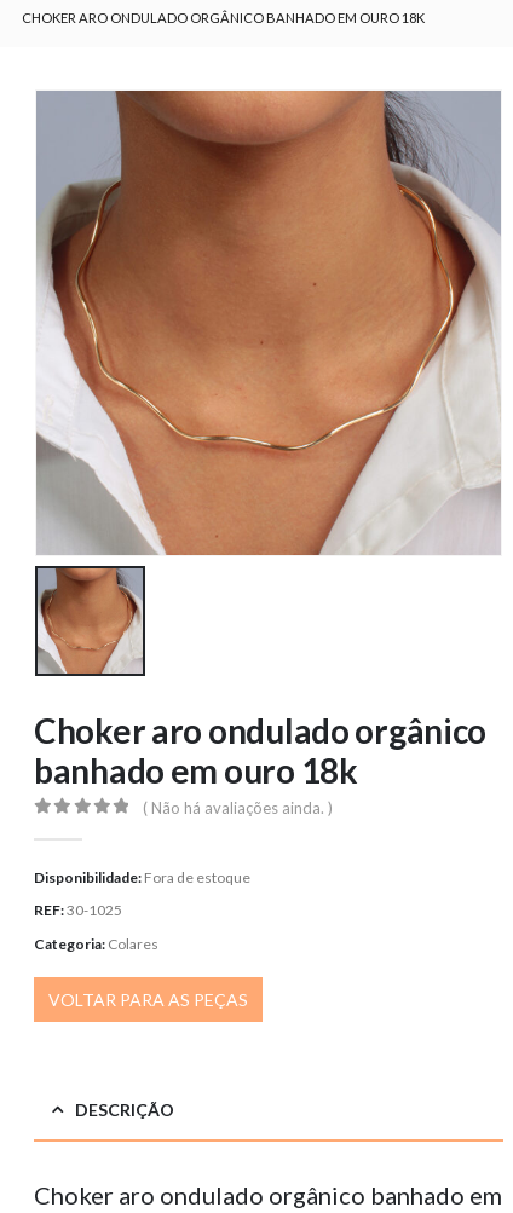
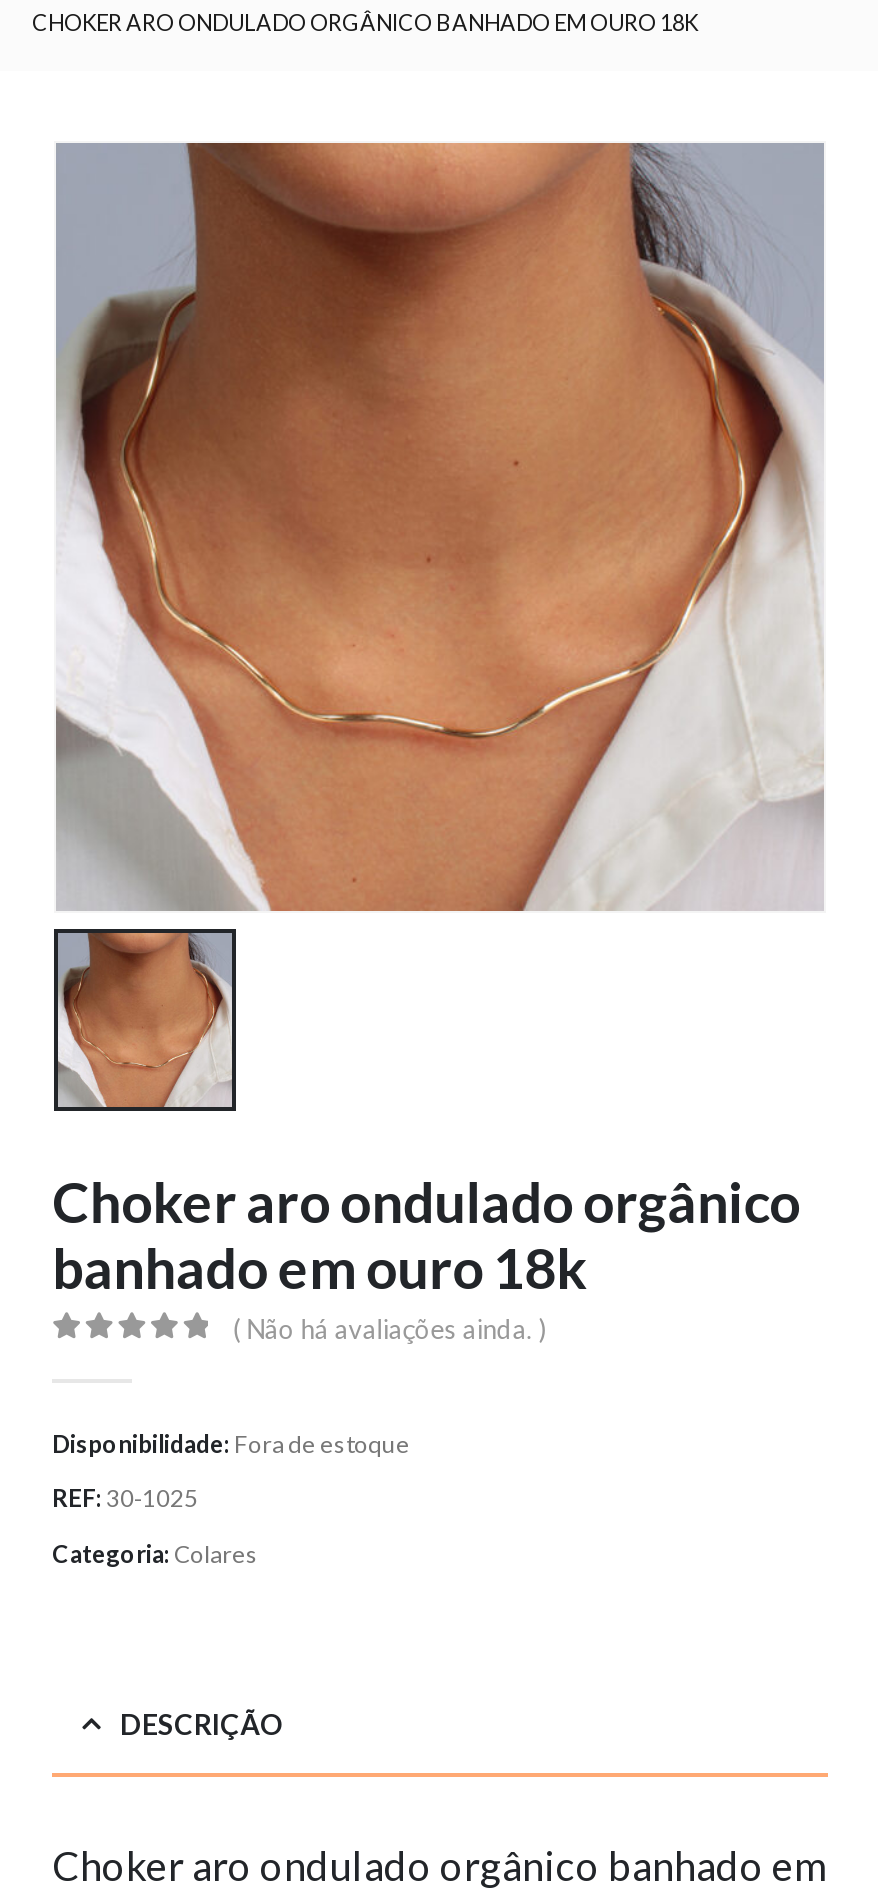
- VOLTAR PARA AS PEÇAS
